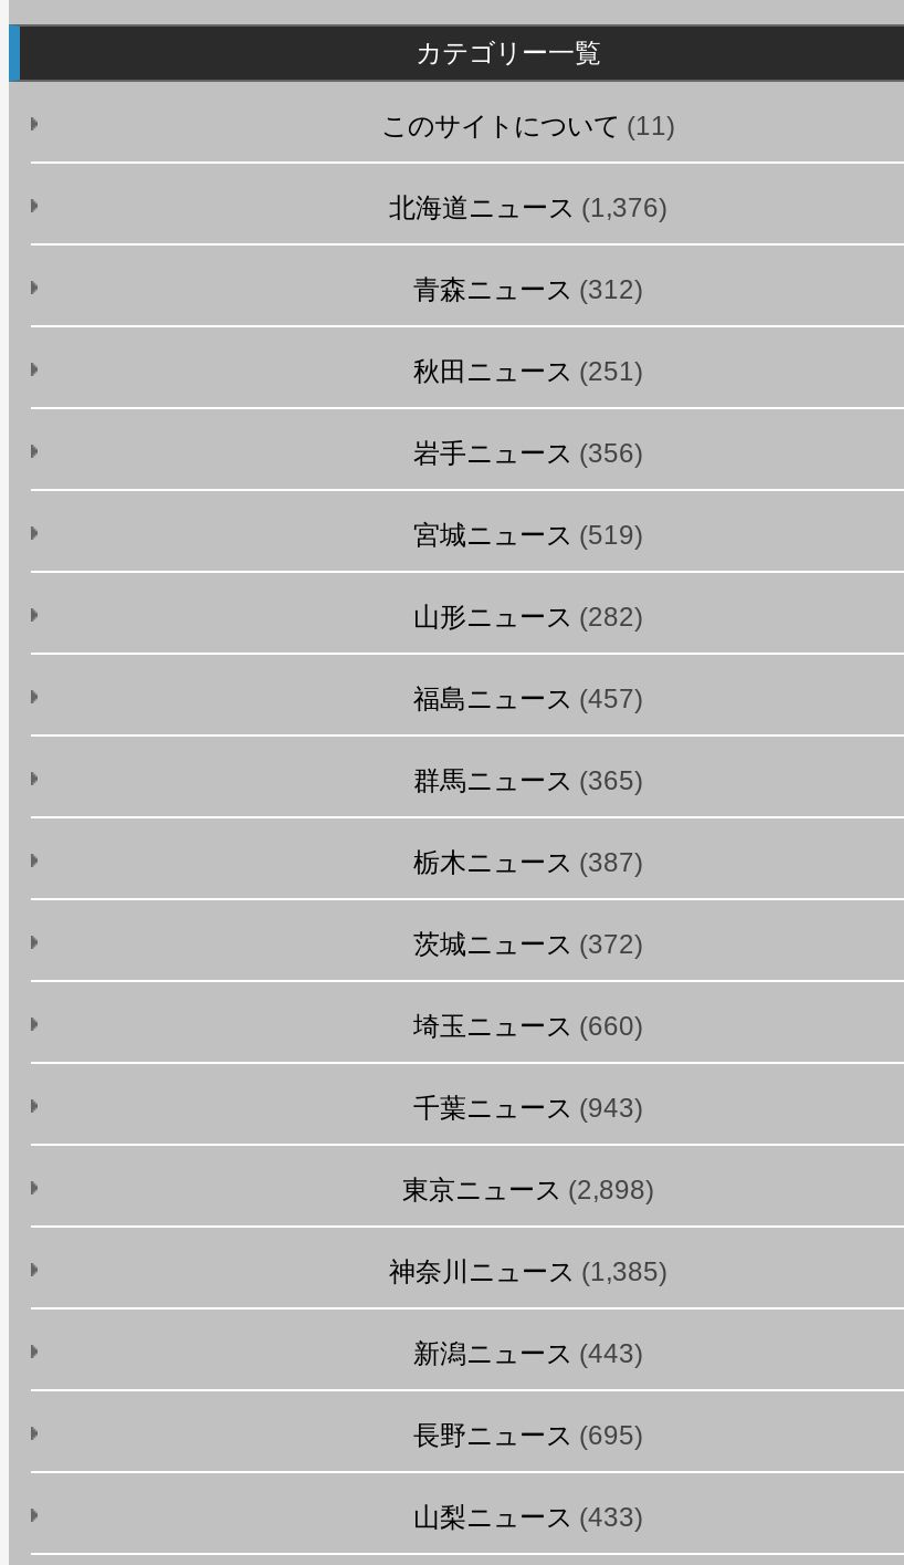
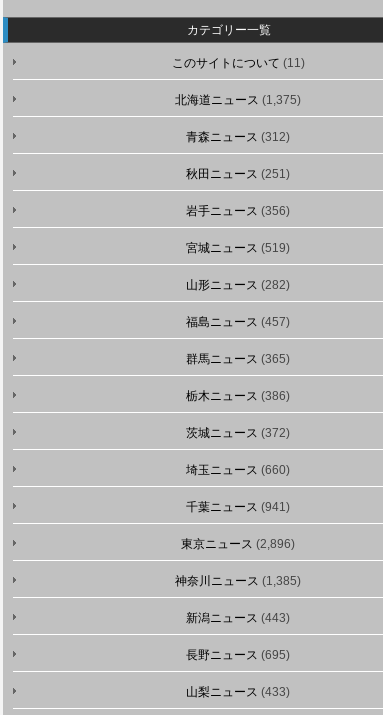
- 北海道ニュース(1,376)
+ 北海道ニュース(1,375)

- 栃木ニュース(387)
+ 栃木ニュース(386)

- 千葉ニュース(943)
+ 千葉ニュース(941)

- 東京ニュース(2,898)
+ 東京ニュース(2,896)
